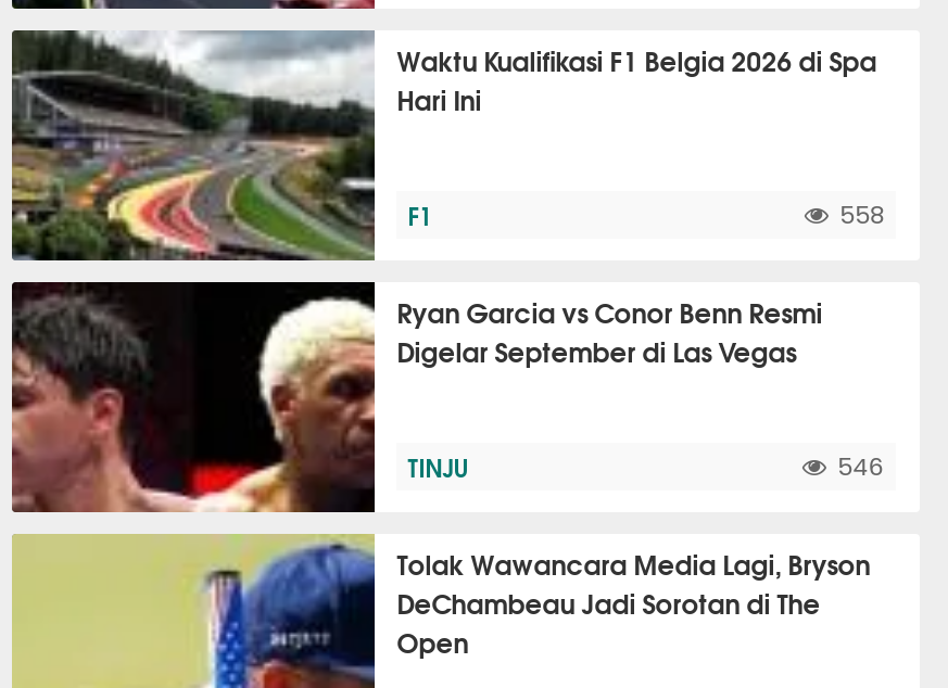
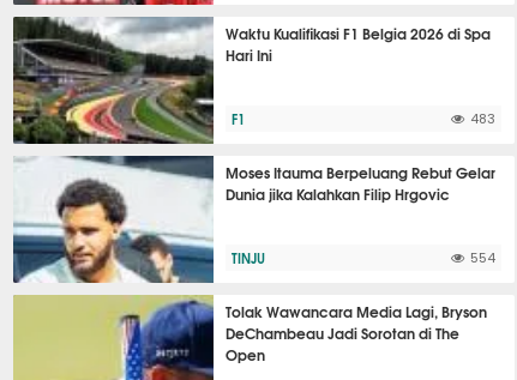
- 558
+ 483

- [image]
- Ryan Garcia vs Conor Benn Resmi
- Digelar September di Las Vegas
+ [image]
+ Moses Itauma Berpeluang Rebut Gelar
+ Dunia jika Kalahkan Filip Hrgovic

- 546
+ 554
